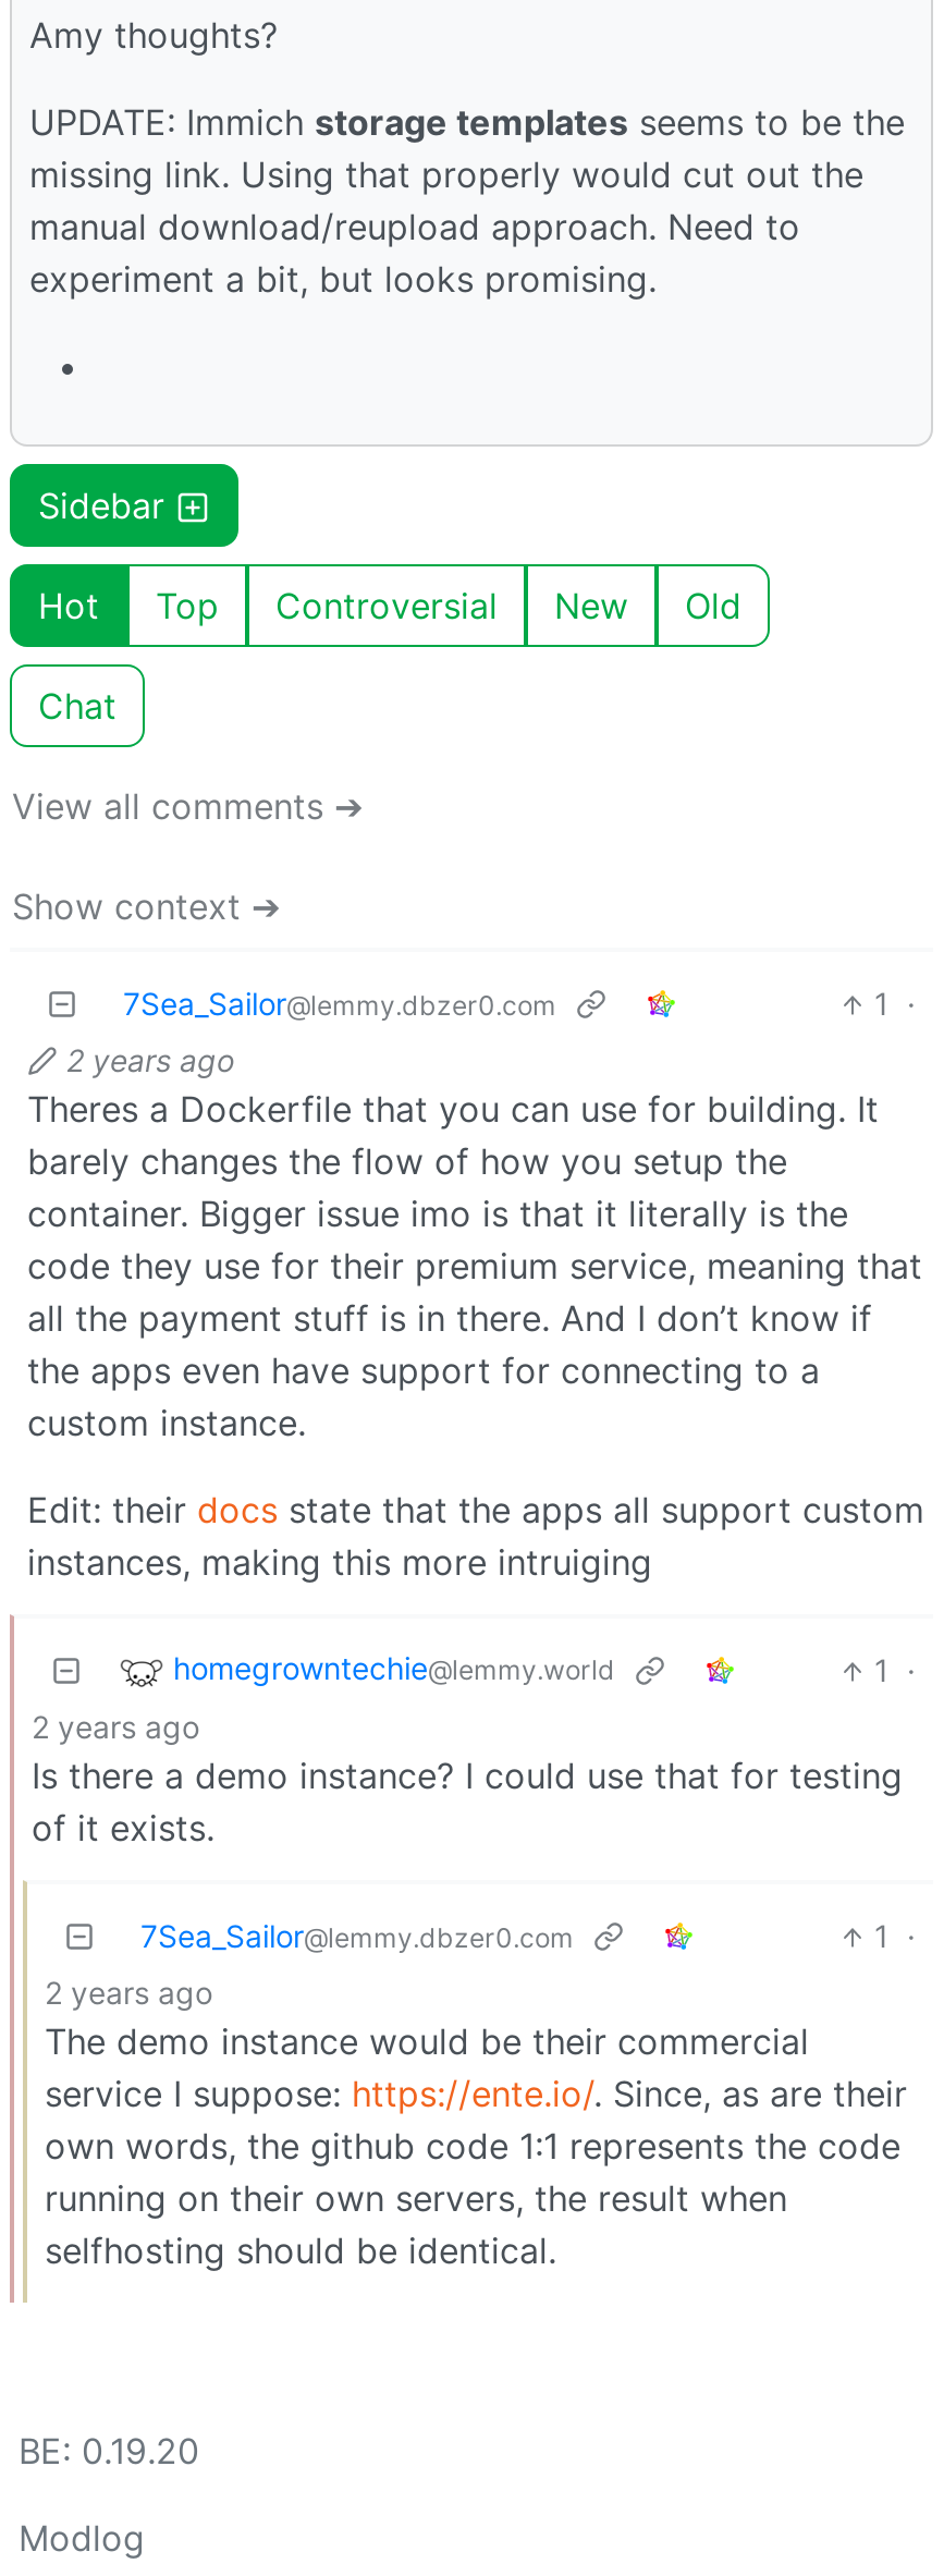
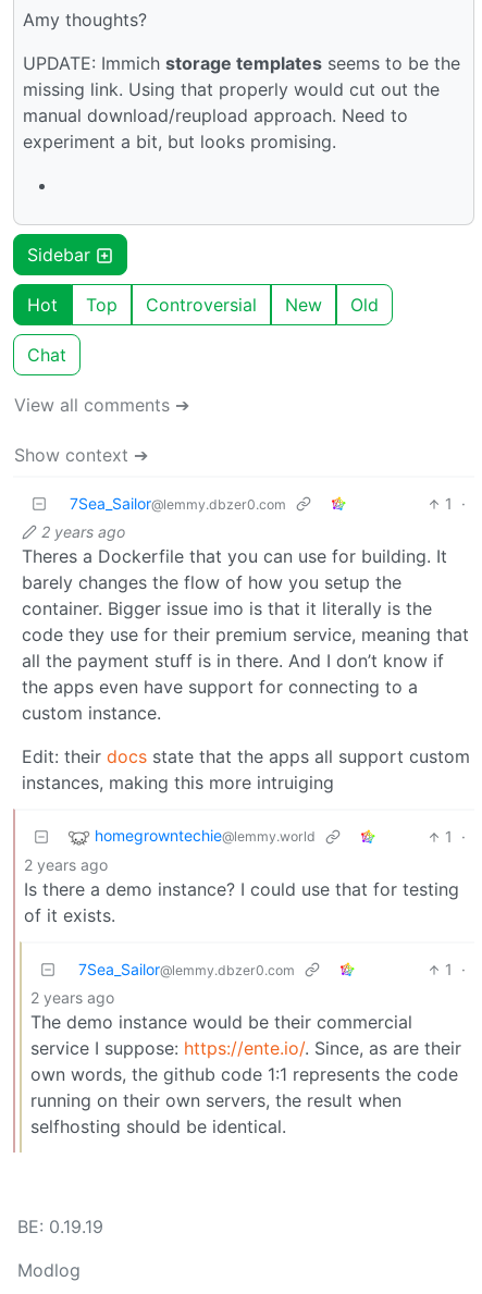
- BE: 0.19.20
+ BE: 0.19.19
